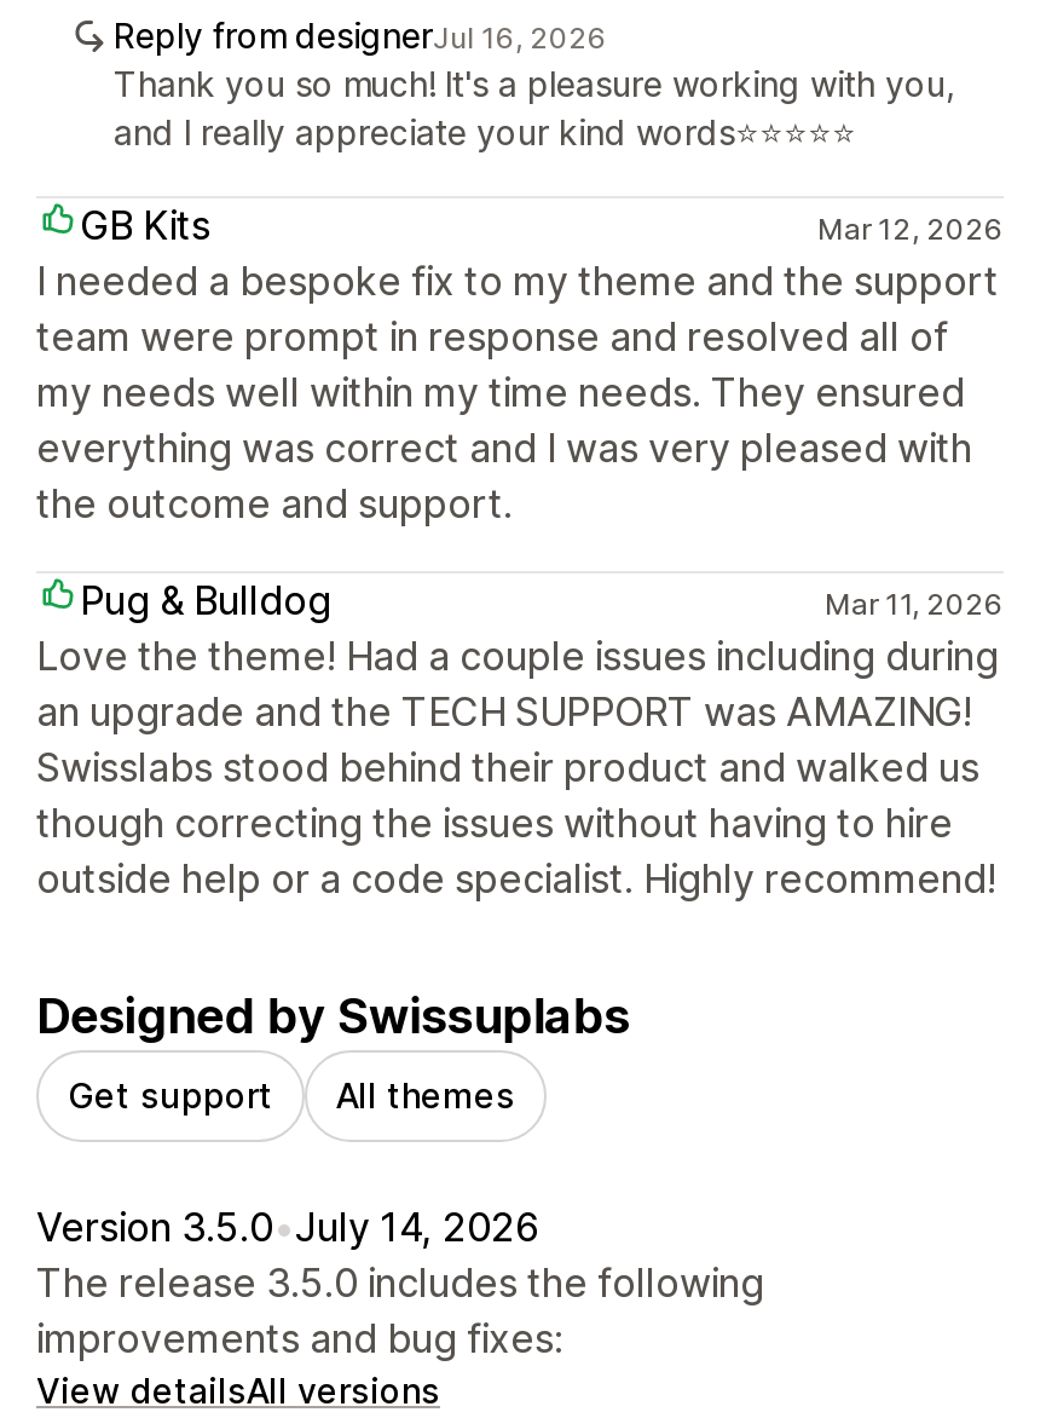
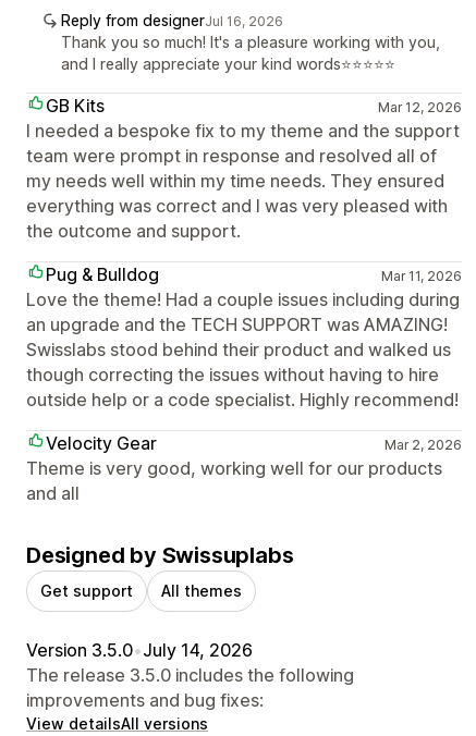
+ Velocity Gear
+ Mar 2, 2026
+ Theme is very good, working well for our products
+ and all
